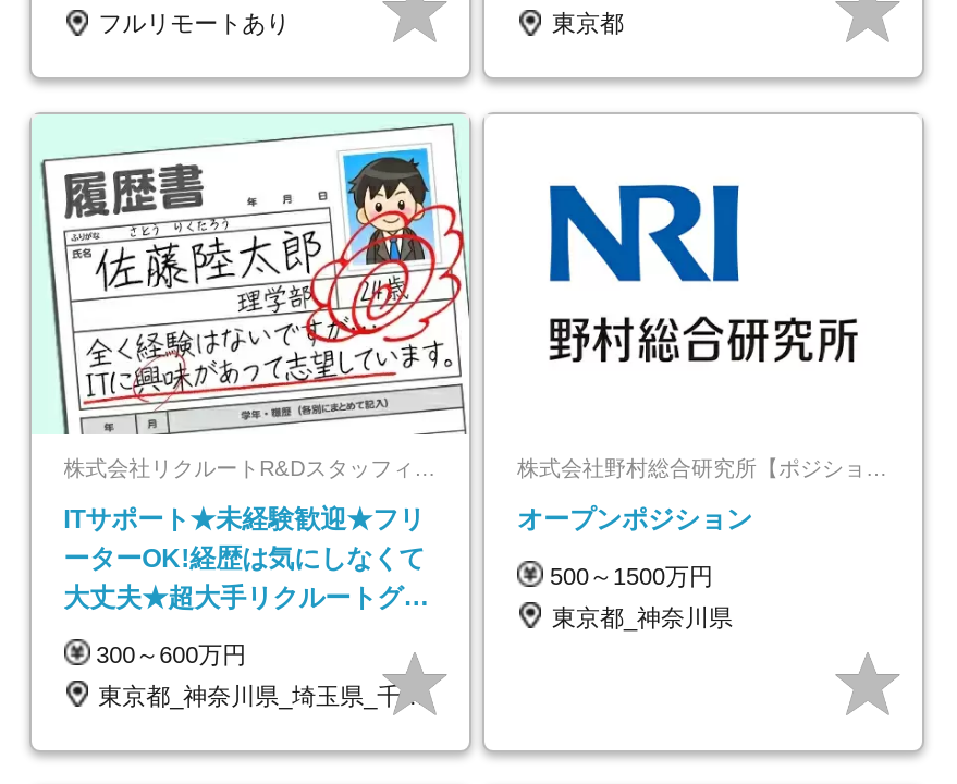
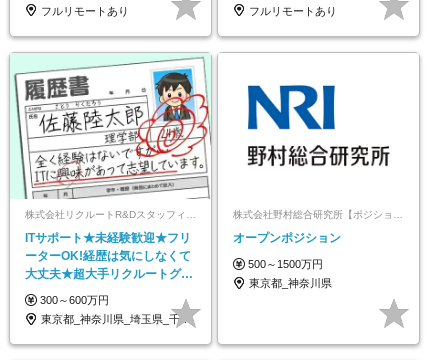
- 東京都
+ フルリモートあり
